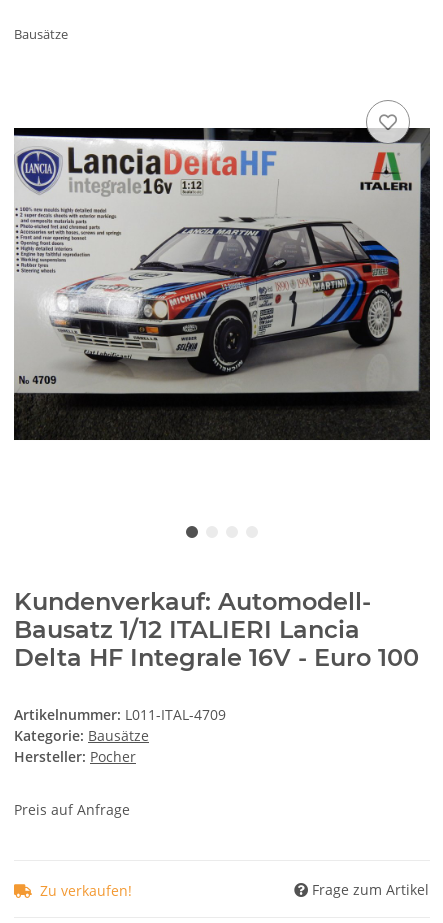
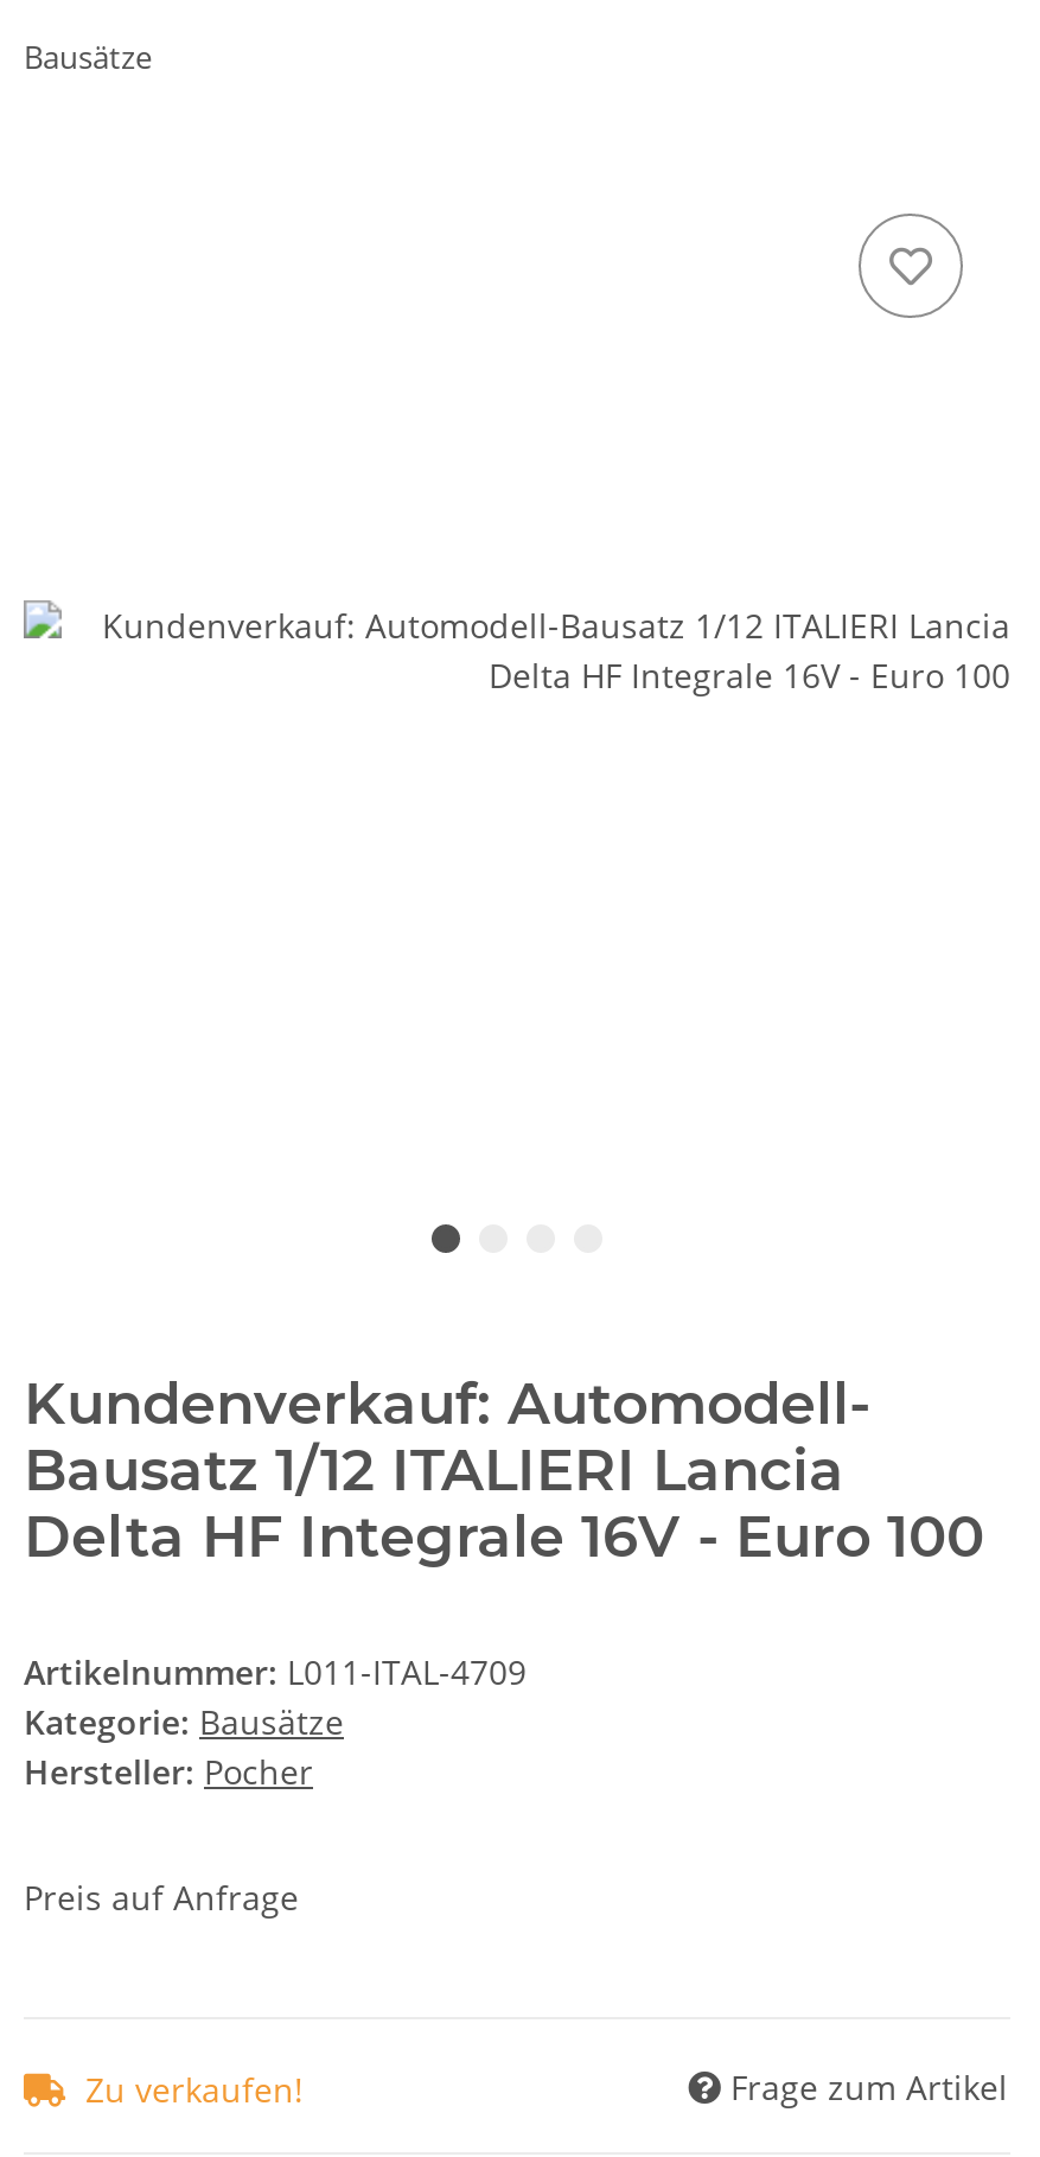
- [image]
